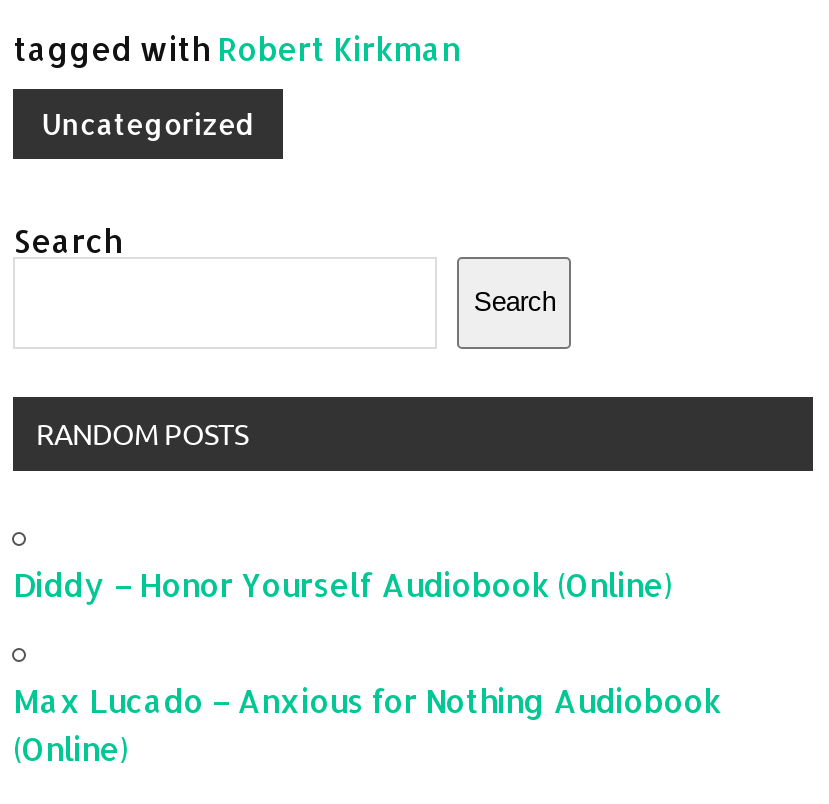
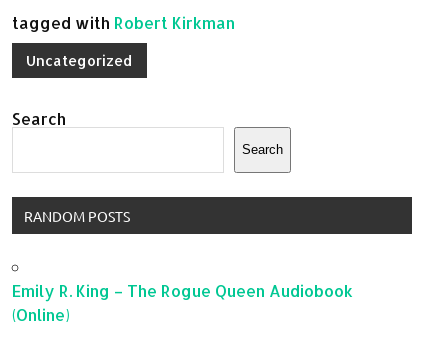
- Diddy – Honor Yourself Audiobook (Online)
- Max Lucado – Anxious for Nothing Audiobook
+ Emily R. King – The Rogue Queen Audiobook
